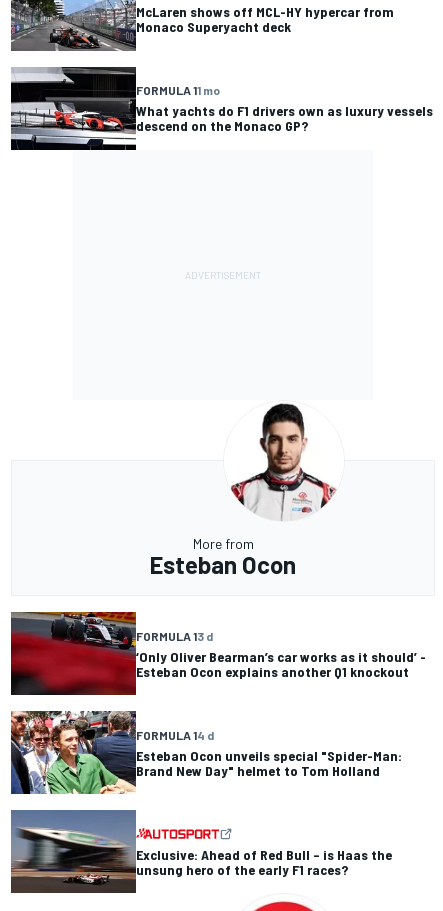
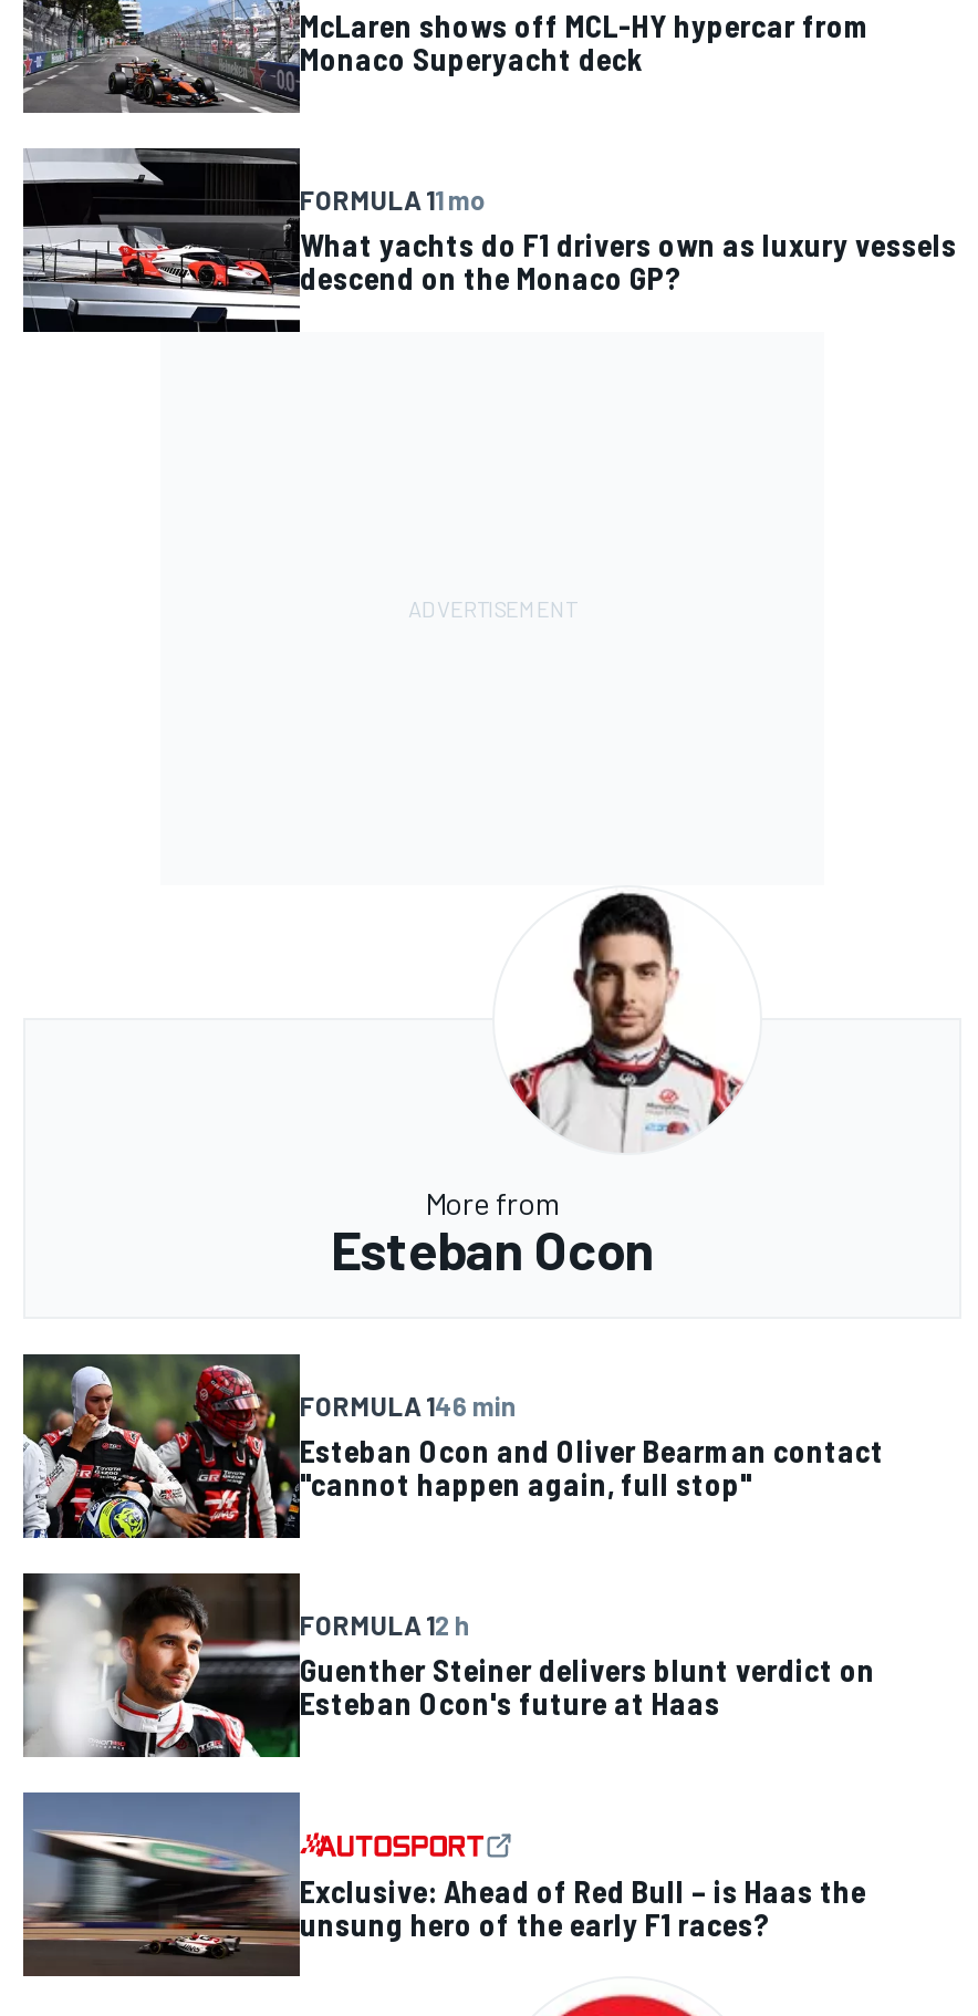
- [image]
- FORMULA 13 d
- ‘Only Oliver Bearman’s car works as it should’ -
- Esteban Ocon explains another Q1 knockout
+ [image]
+ FORMULA 146 min
+ Esteban Ocon and Oliver Bearman contact
+ "cannot happen again, full stop"

- [image]
- FORMULA 14 d
- Esteban Ocon unveils special "Spider-Man:
- Brand New Day" helmet to Tom Holland
+ [image]
+ FORMULA 12 h
+ Guenther Steiner delivers blunt verdict on
+ Esteban Ocon's future at Haas
